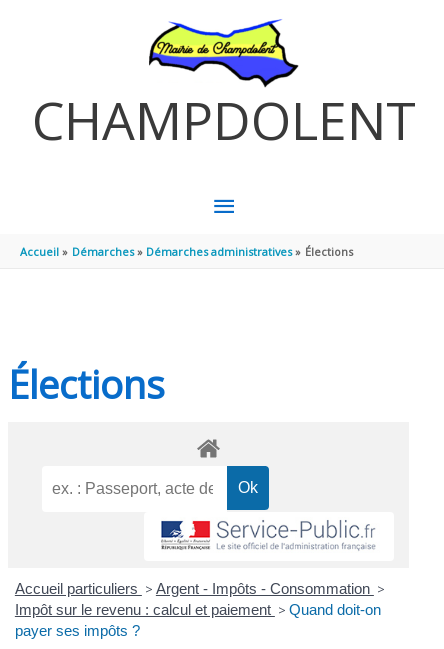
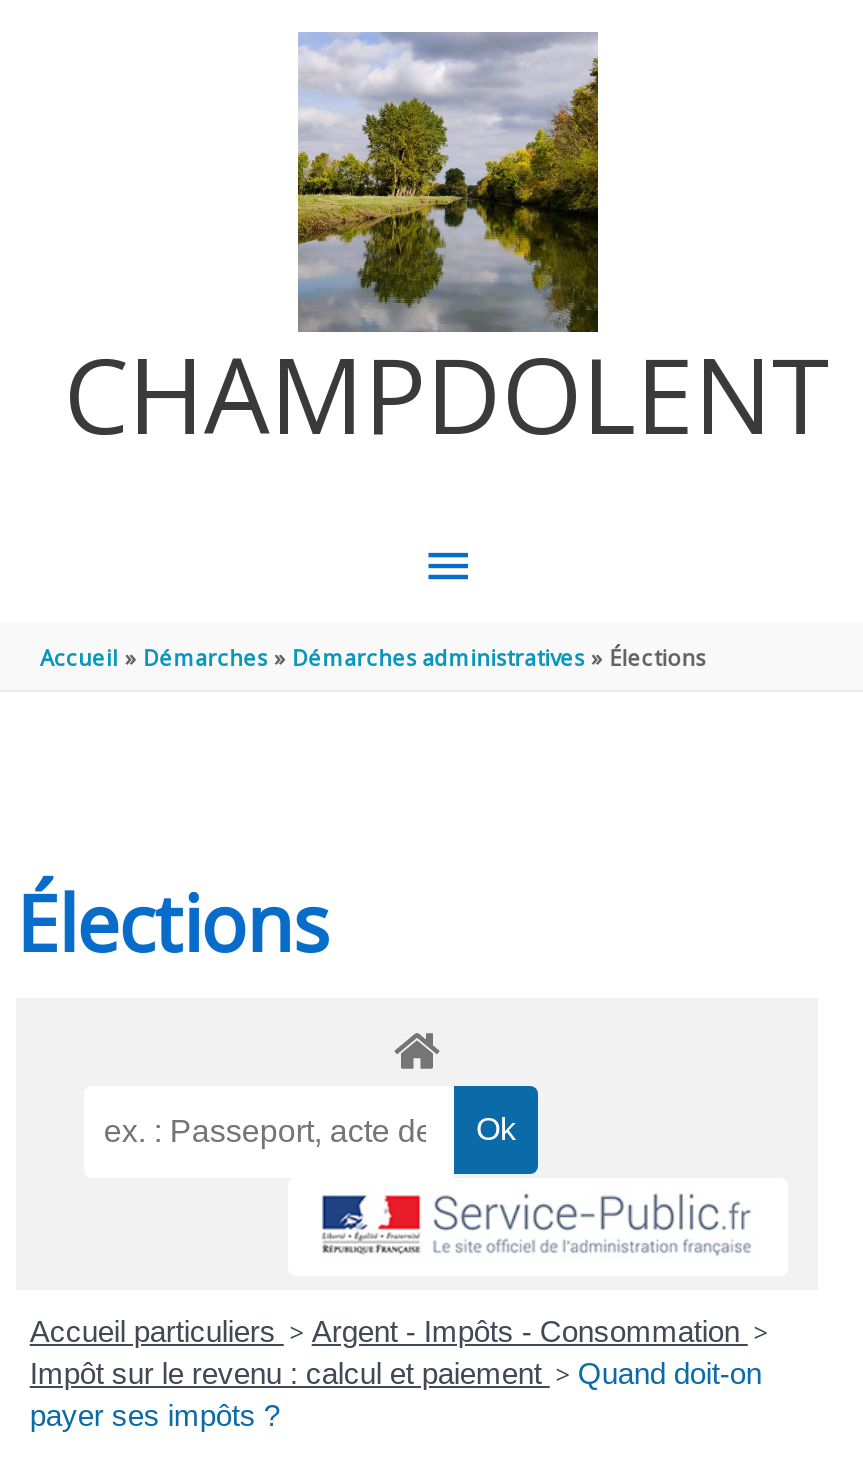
- [image]
+ [image]
